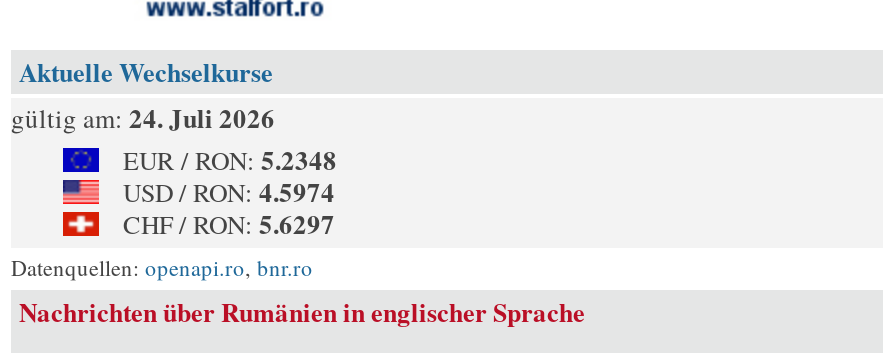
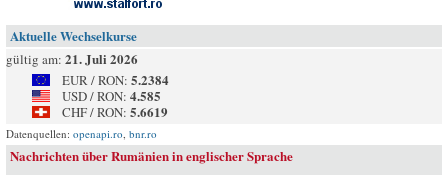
- gültig am: 24. Juli 2026
+ gültig am: 21. Juli 2026

- EUR / RON: 5.2348
+ EUR / RON: 5.2384

- USD / RON: 4.5974
+ USD / RON: 4.585

- CHF / RON: 5.6297
+ CHF / RON: 5.6619
